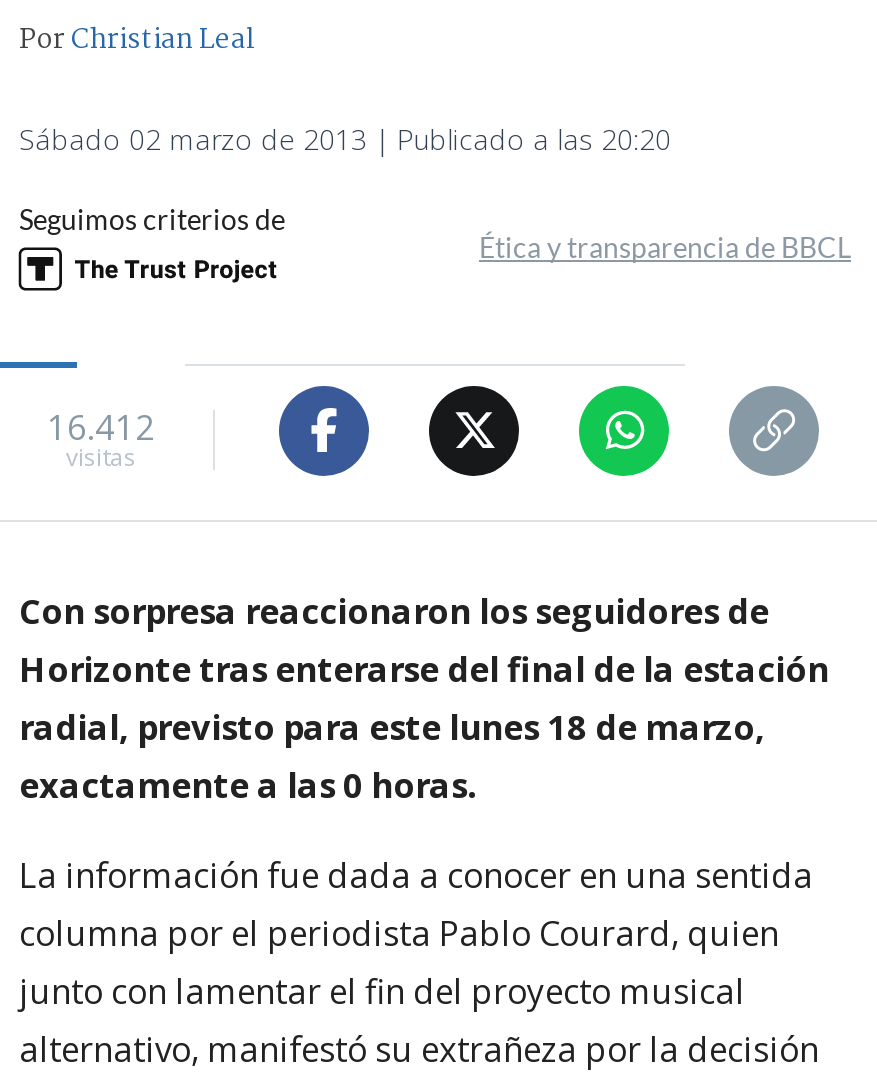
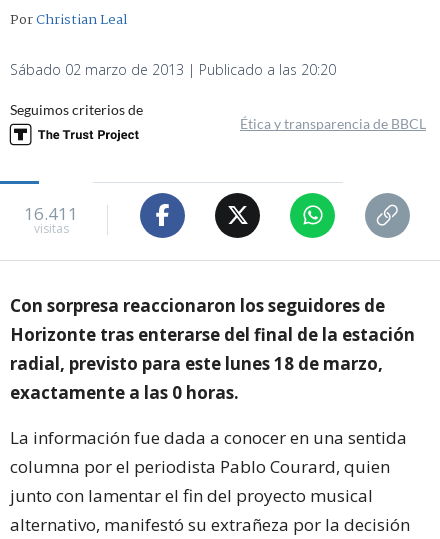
- 16.412
+ 16.411
